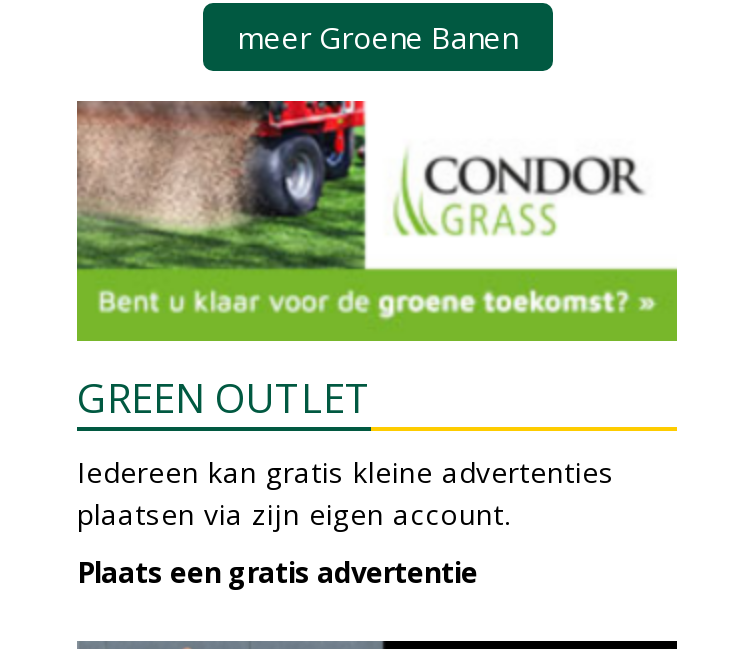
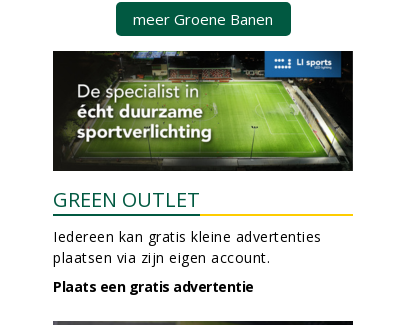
- [image]
+ [image]
